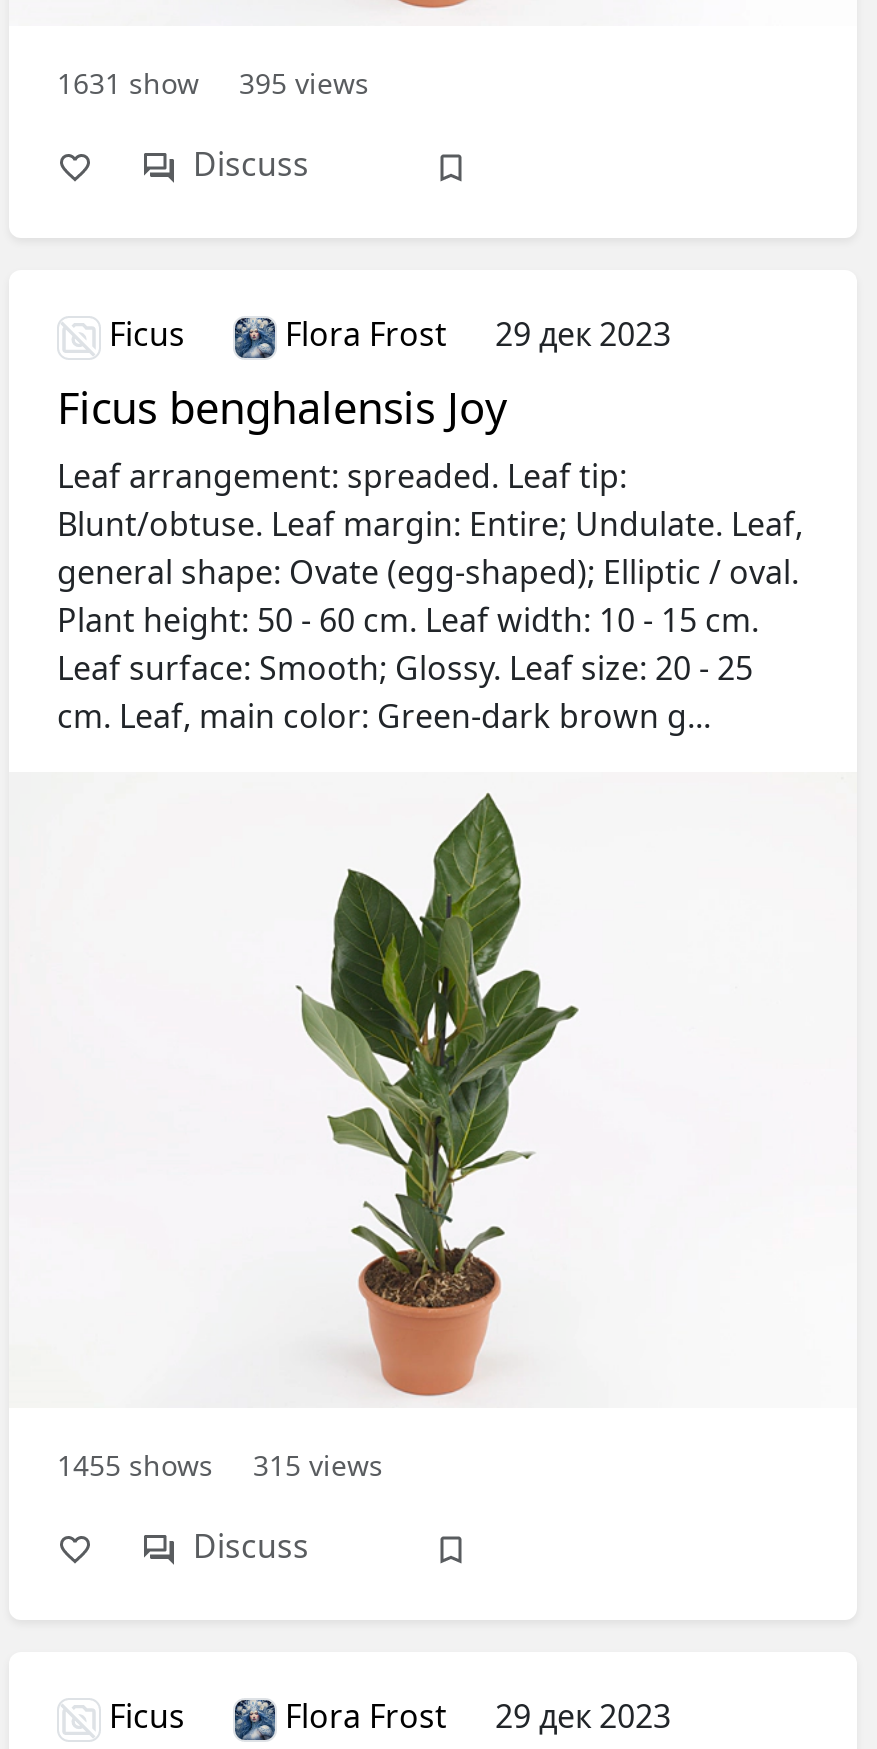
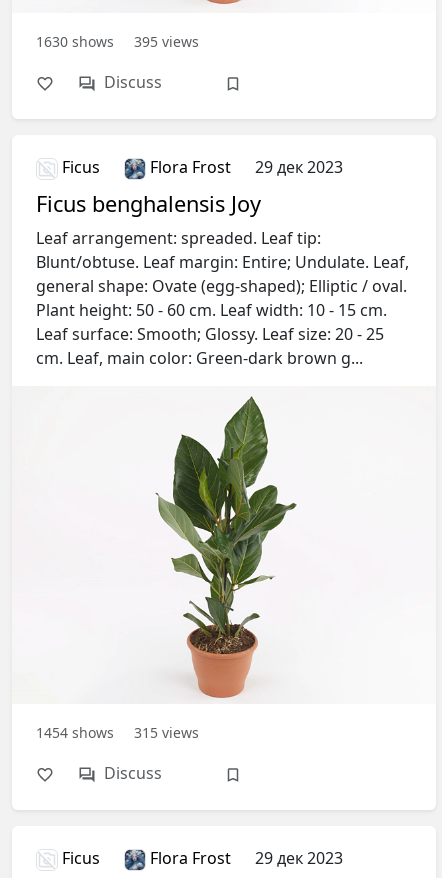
- 1631 show 395 views
+ 1630 shows 395 views

- 1455 shows 315 views
+ 1454 shows 315 views
